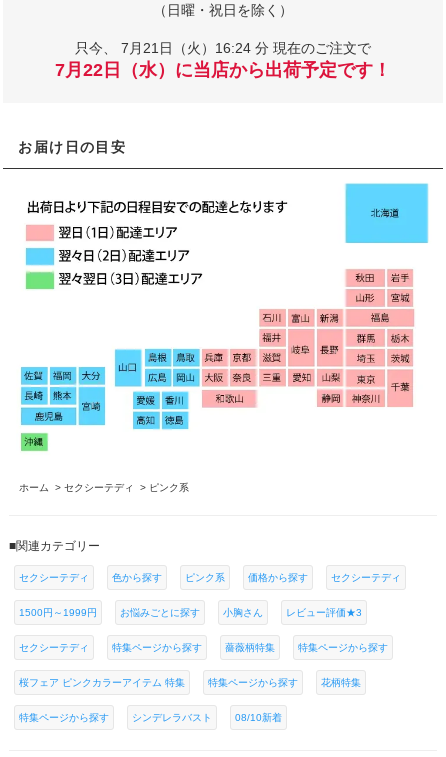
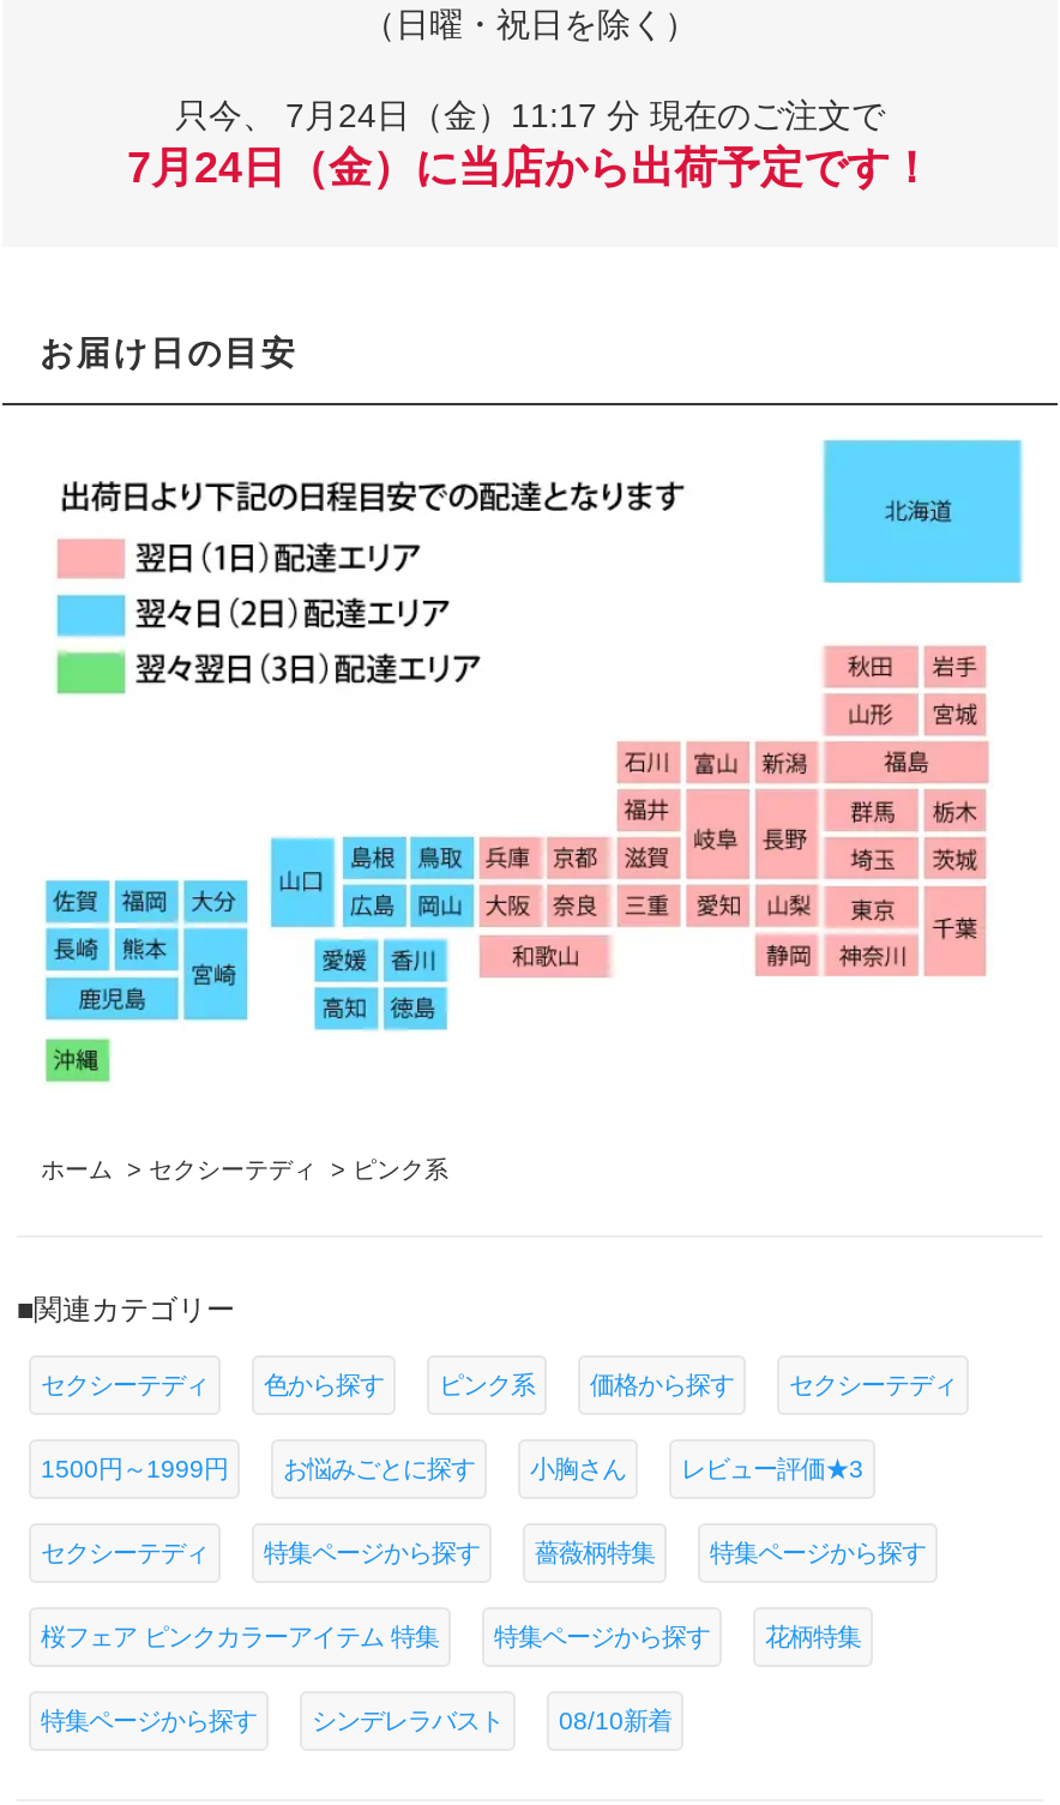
- 只今、7月21日（火）16:24 分 現在のご注文で
+ 只今、7月24日（金）11:17 分 現在のご注文で

- 7月22日（水）に当店から出荷予定です！
+ 7月24日（金）に当店から出荷予定です！
